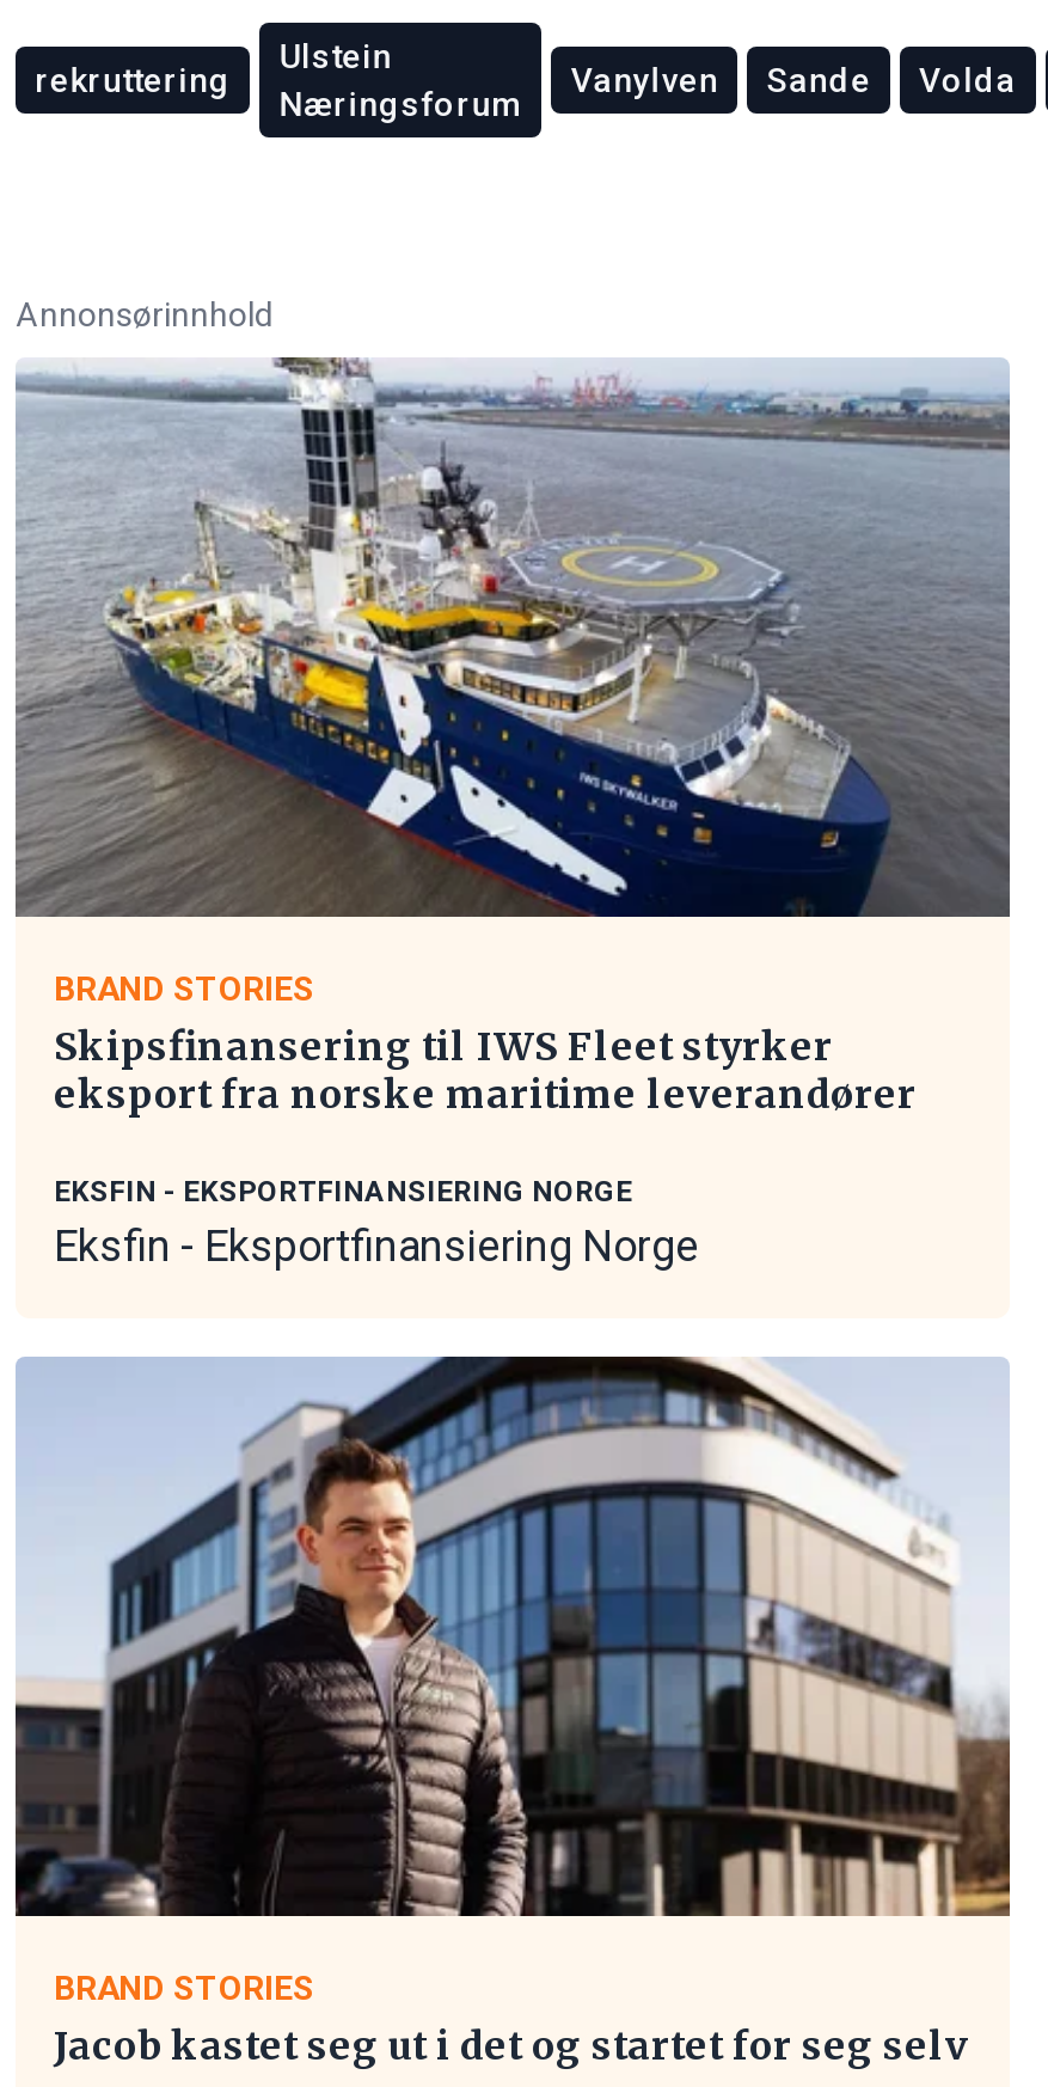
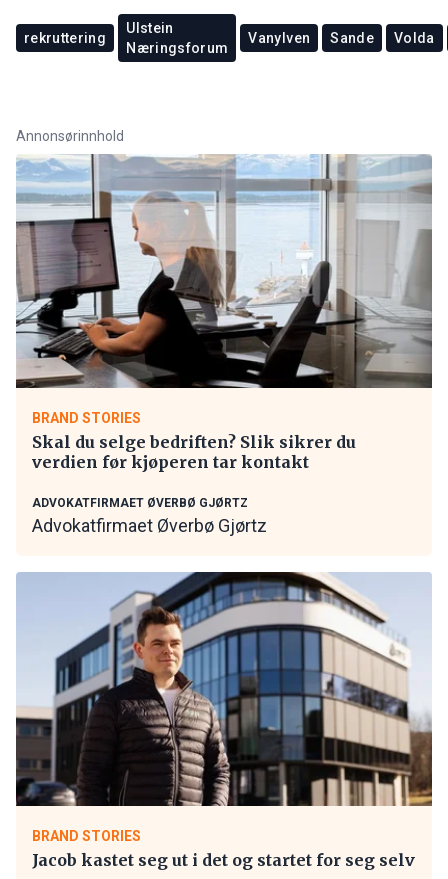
- [image]
+ [image]

- Skipsfinansering til IWS Fleet styrker
- eksport fra norske maritime leverandører
+ Skal du selge bedriften? Slik sikrer du
+ verdien før kjøperen tar kontakt

- EKSFIN - EKSPORTFINANSIERING NORGE
- Eksfin - Eksportfinansiering Norge
+ ADVOKATFIRMAET ØVERBØ GJØRTZ
+ Advokatfirmaet Øverbø Gjørtz
